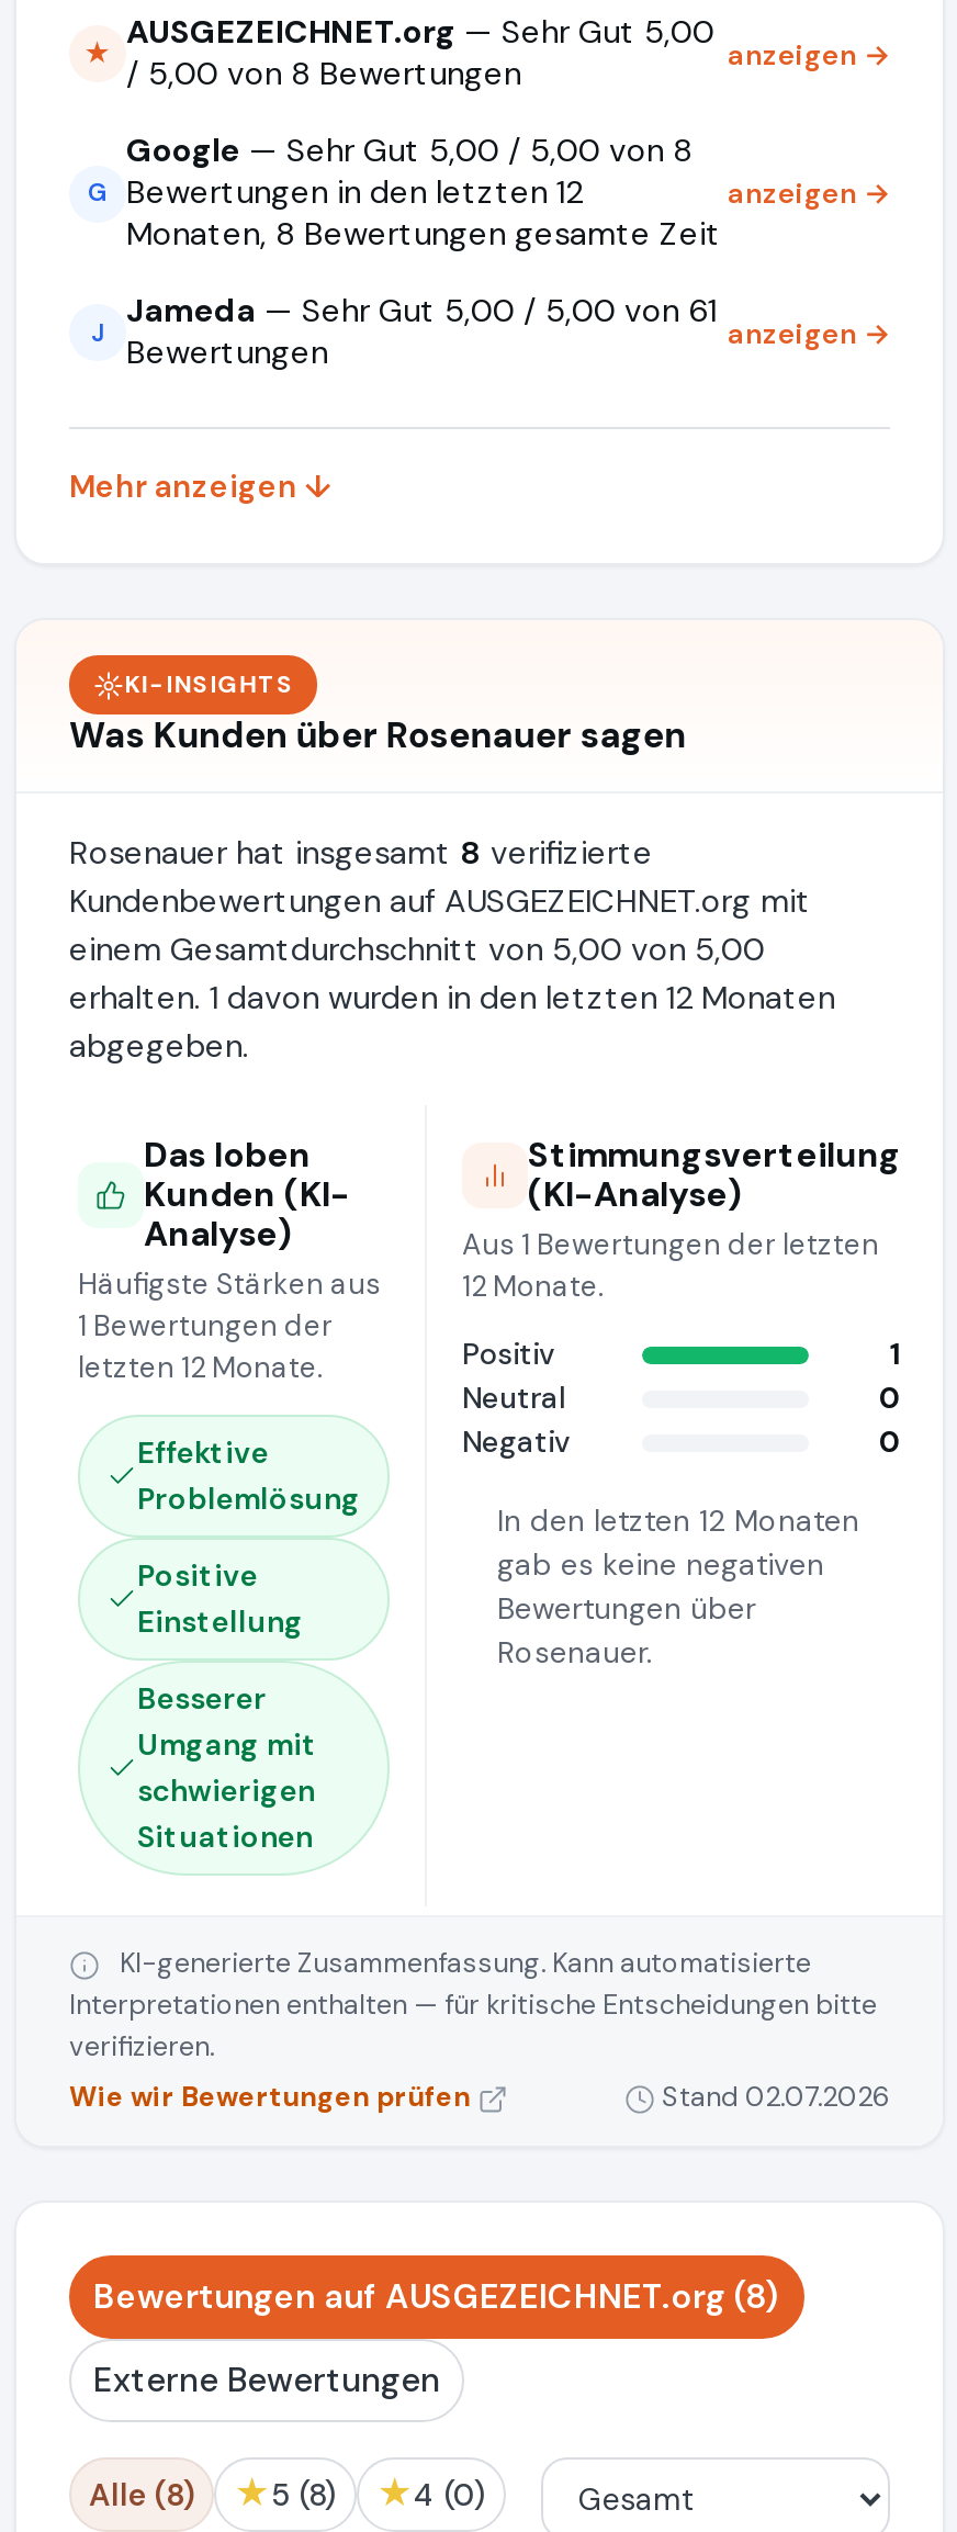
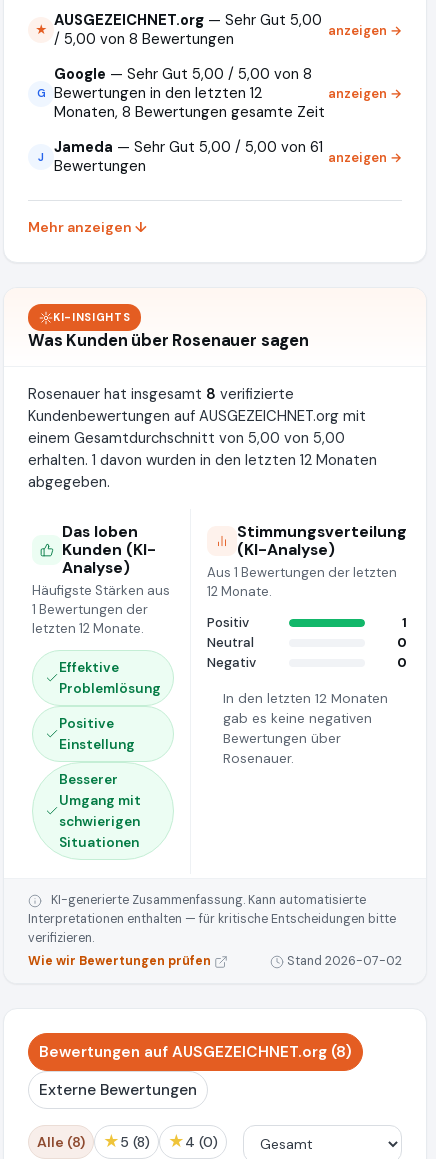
- Stand 02.07.2026
+ Stand 2026-07-02
